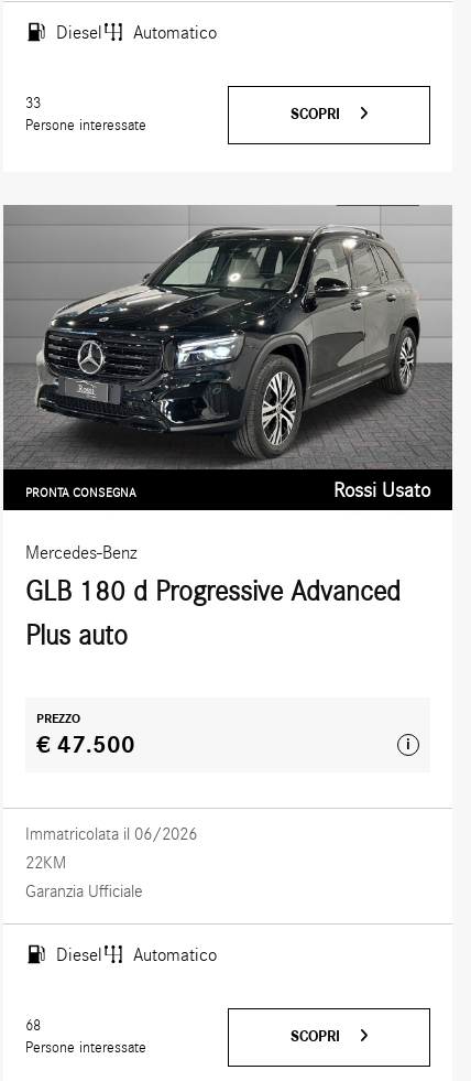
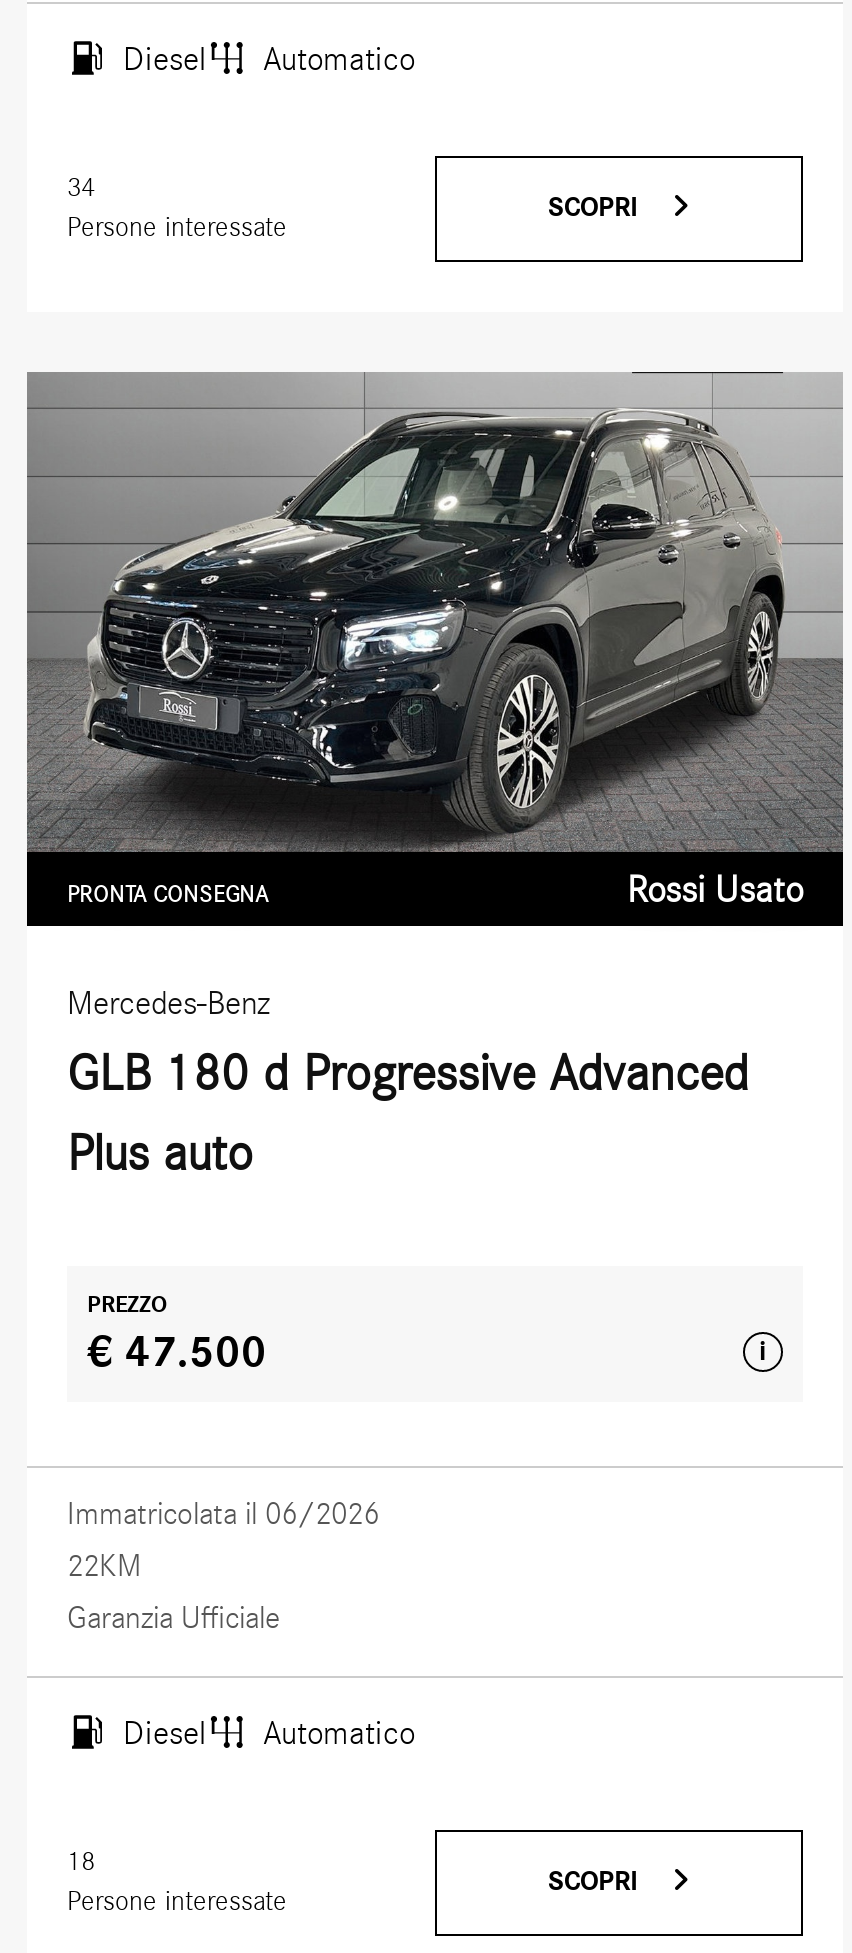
- 33
+ 34

- 68
+ 18
